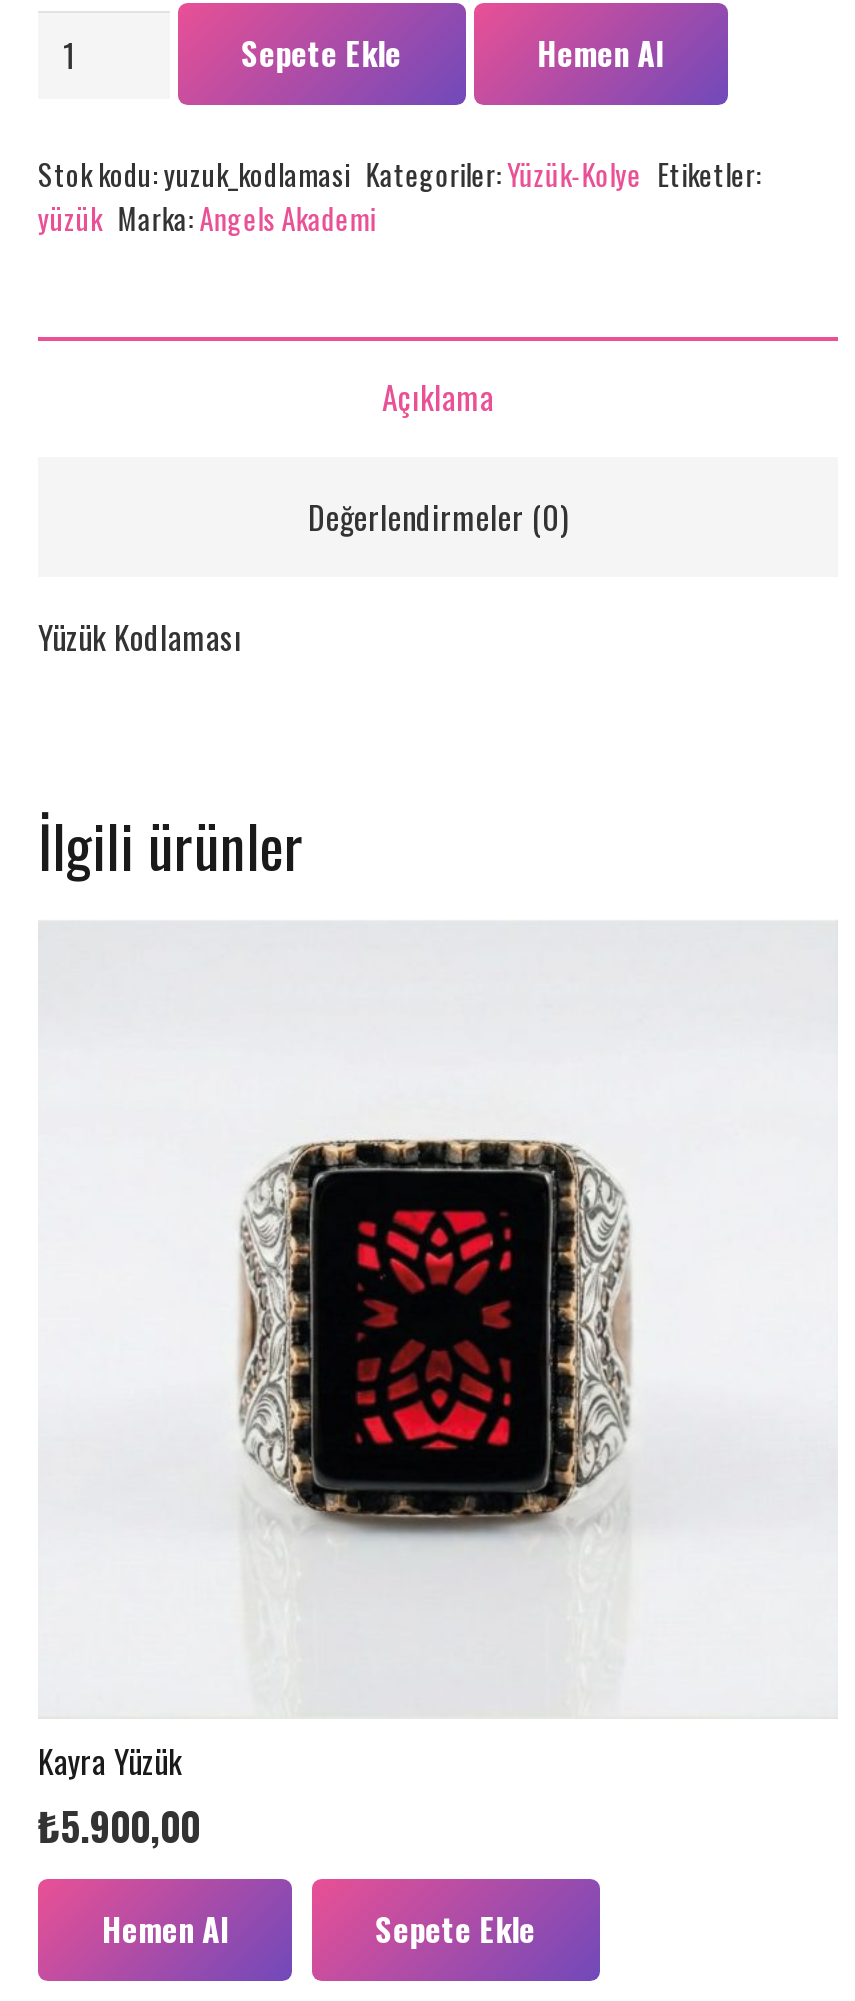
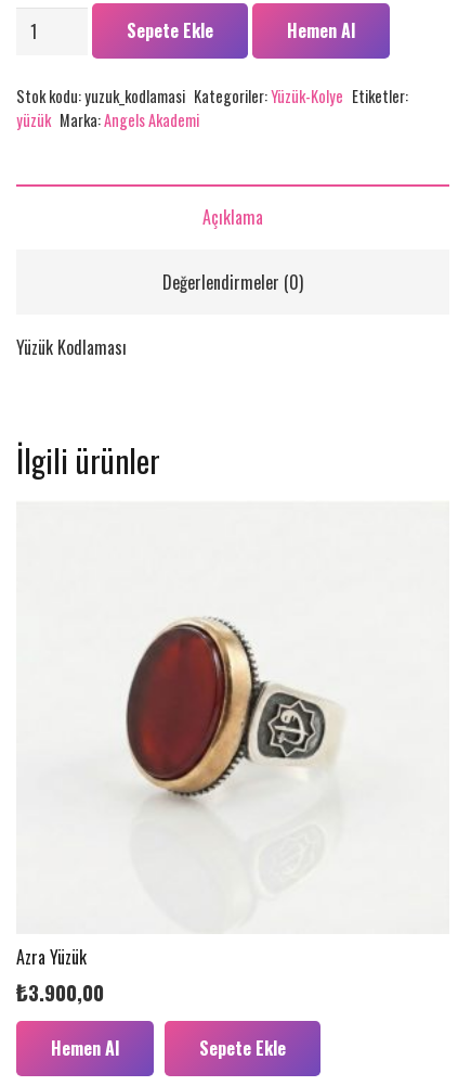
- [image]
+ [image]

- Kayra Yüzük
+ Azra Yüzük

- ₺5.900,00
+ ₺3.900,00
